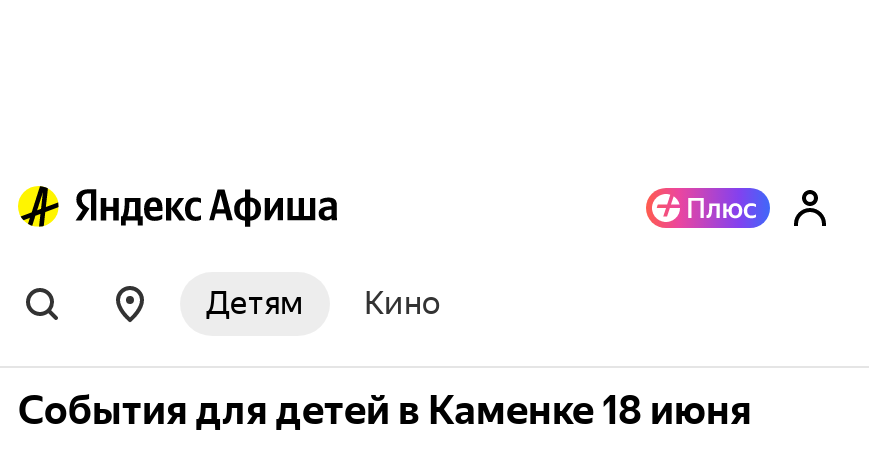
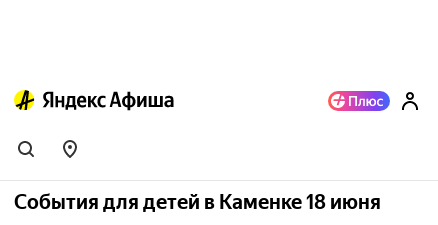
- Детям
- Кино
